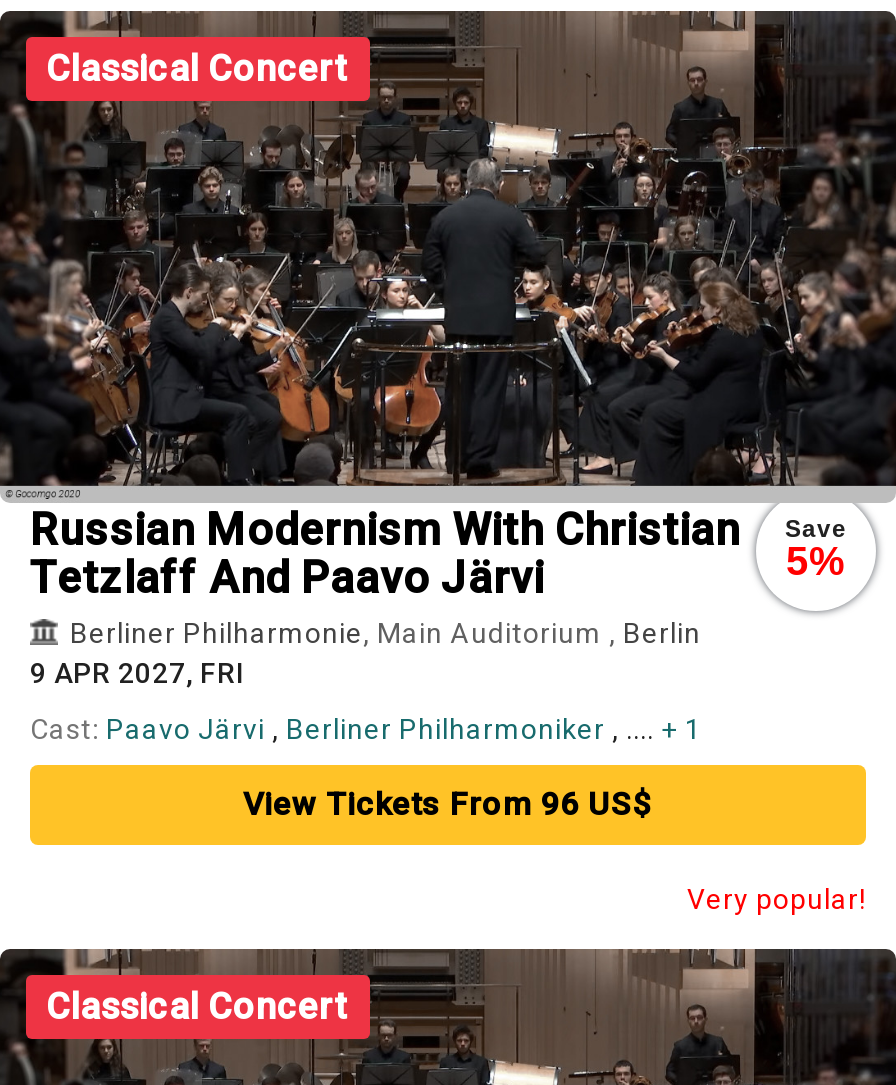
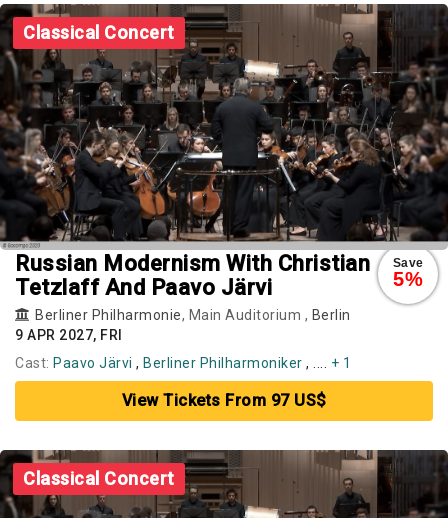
- View Tickets From 96 US$
- Very popular!
+ View Tickets From 97 US$
